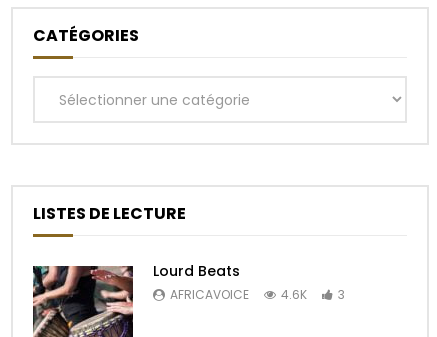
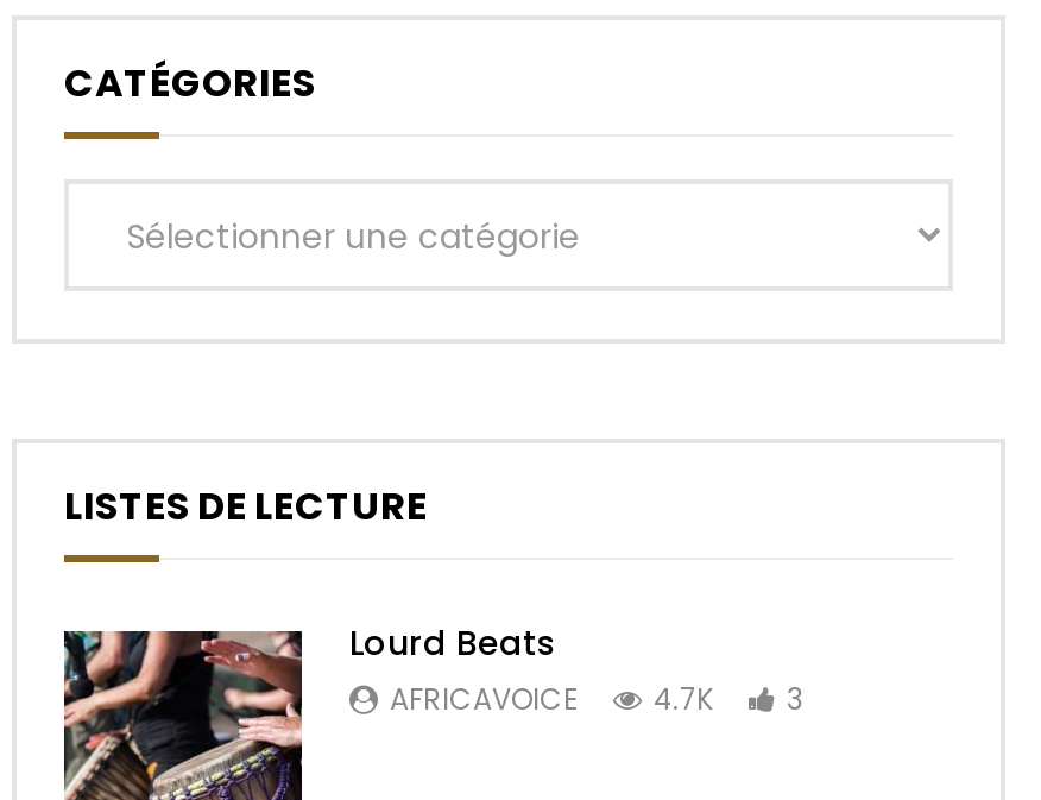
- AFRICAVOICE 4.6K 3
+ AFRICAVOICE 4.7K 3
